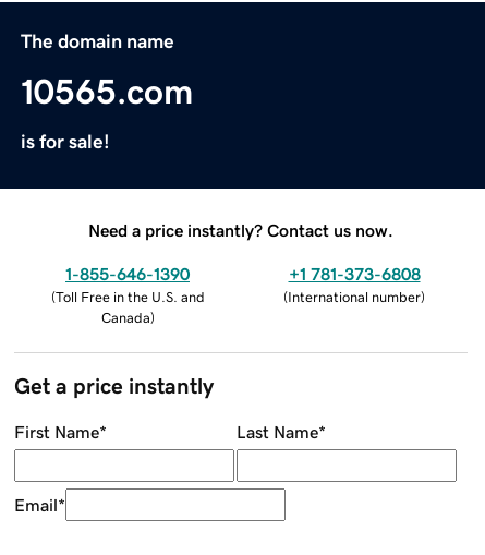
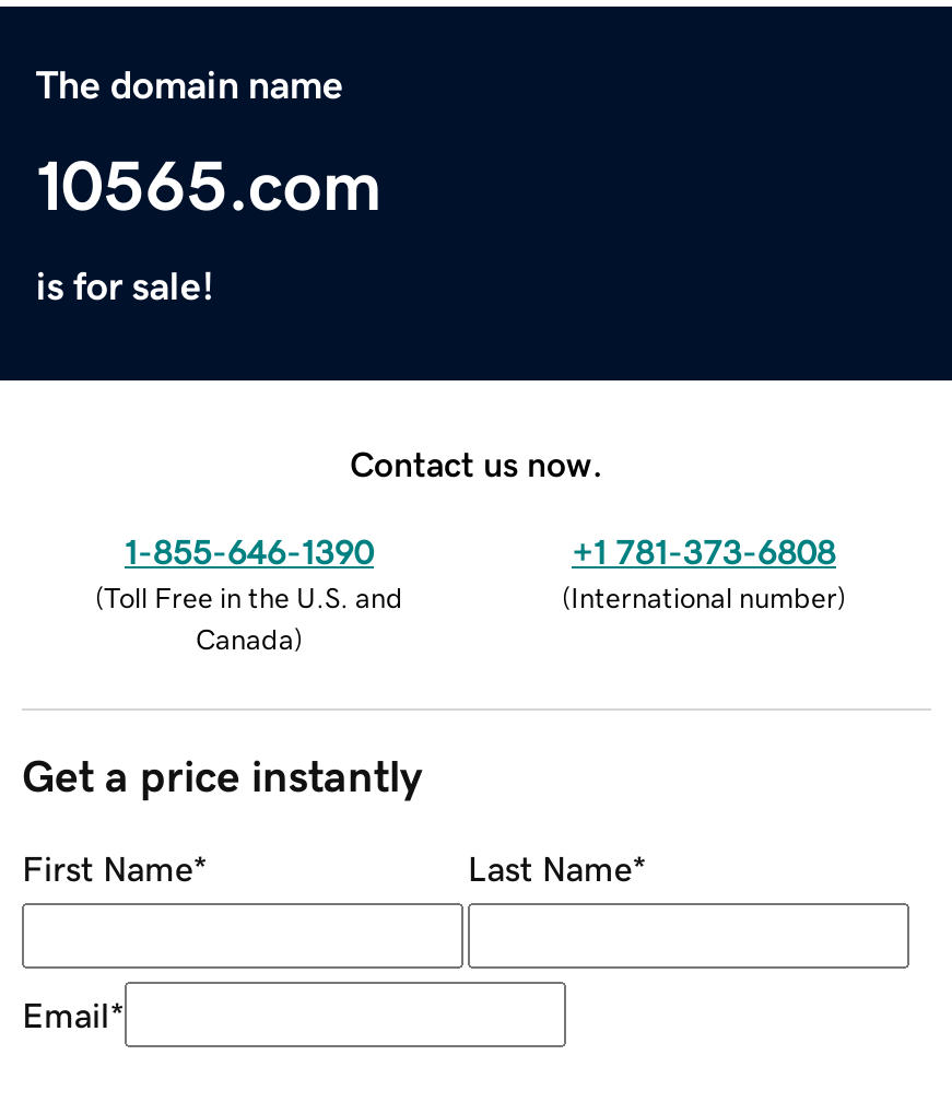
- Need a price instantly? Contact us now.
+ Contact us now.
